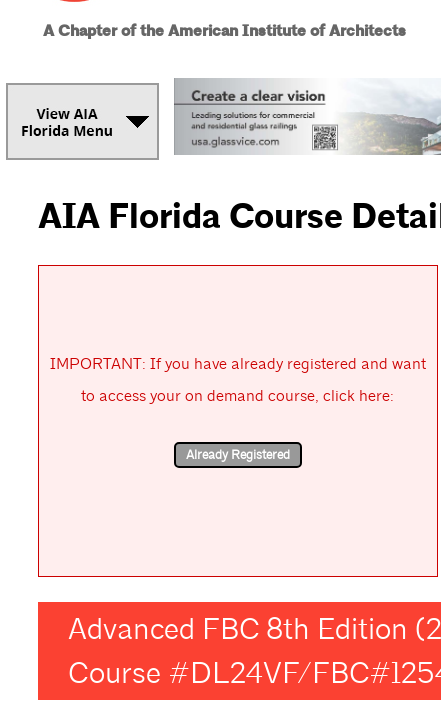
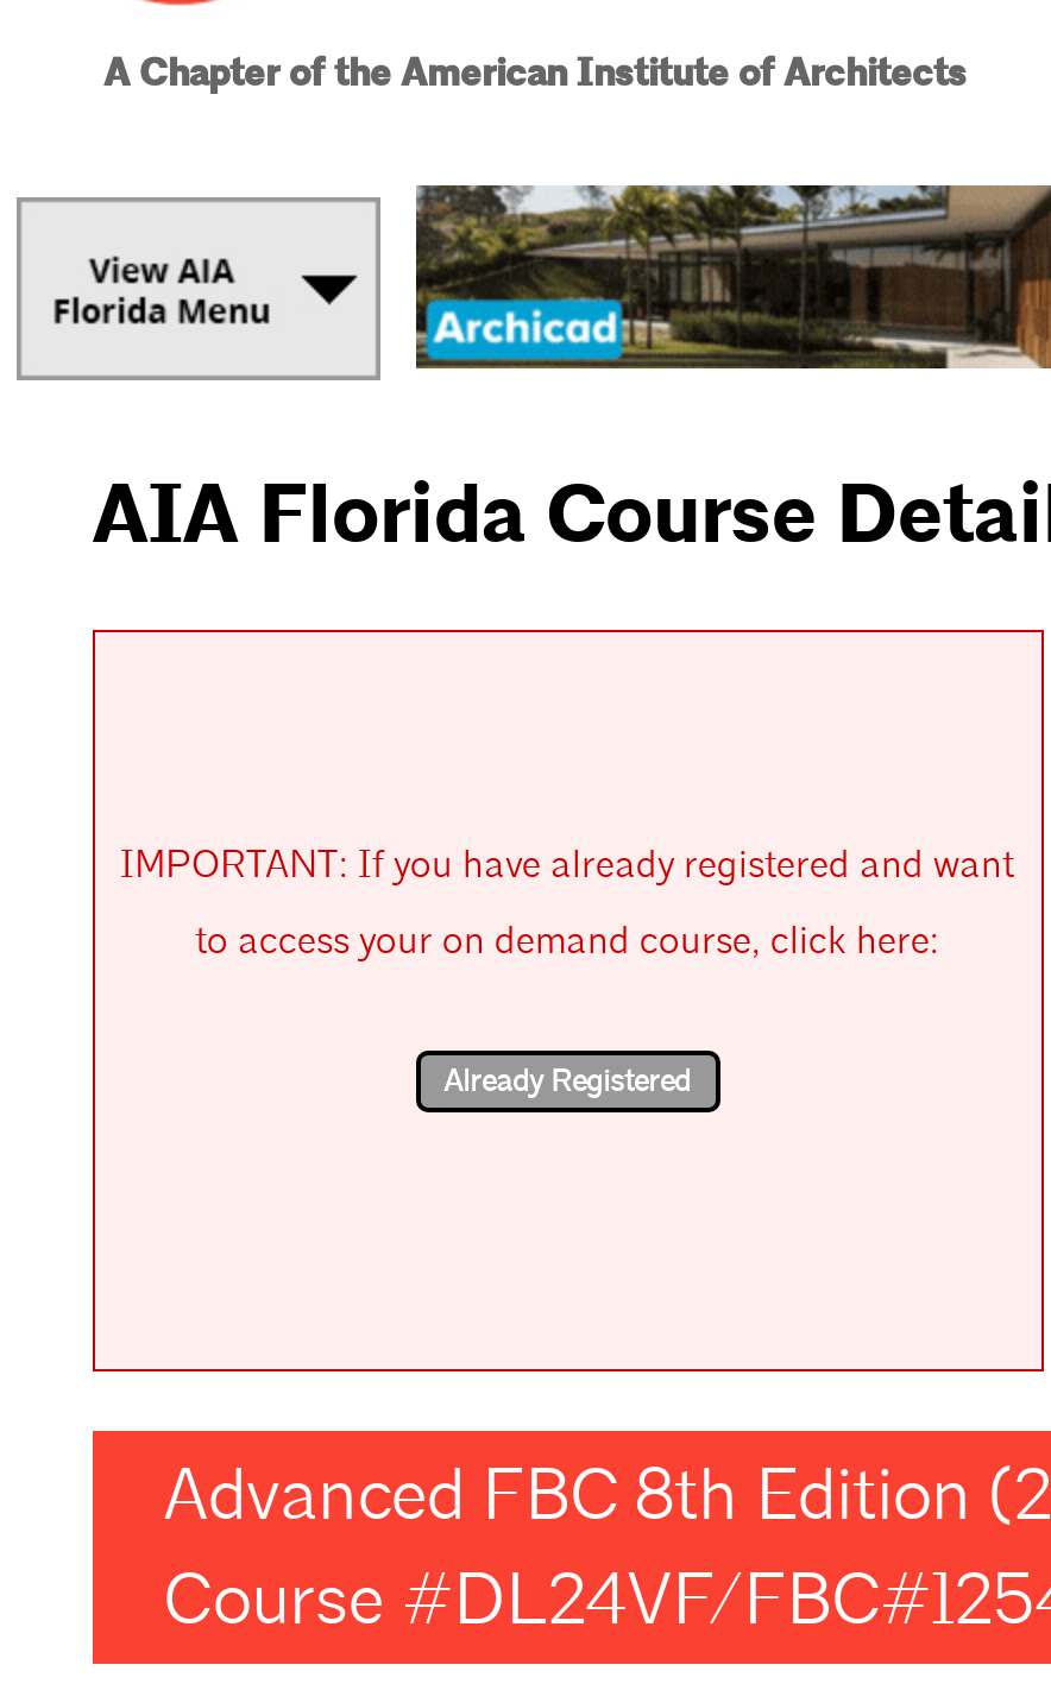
- [image]
+ [image]
